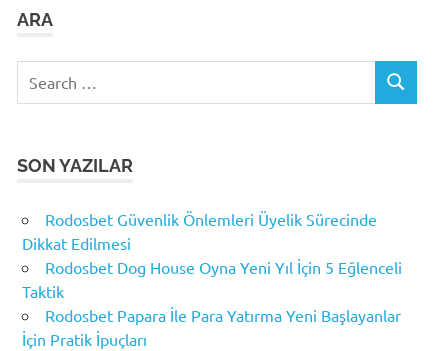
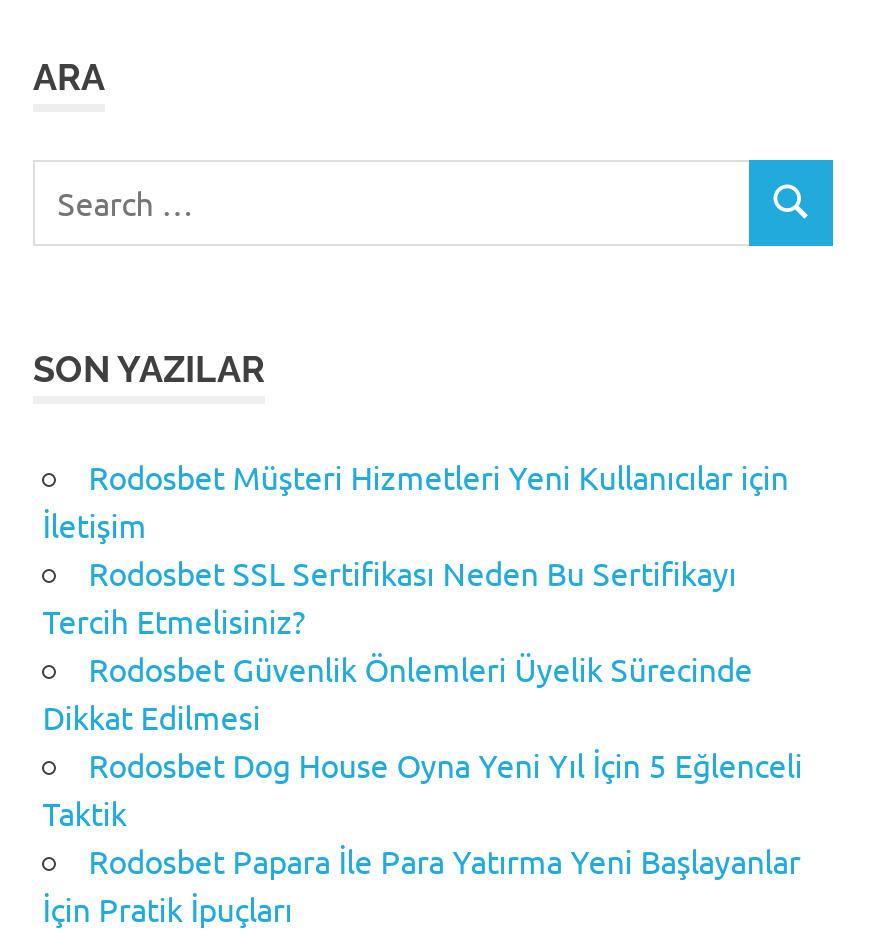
+ Rodosbet Müşteri Hizmetleri Yeni Kullanıcılar için
+ İletişim
+ Rodosbet SSL Sertifikası Neden Bu Sertifikayı
+ Tercih Etmelisiniz?
